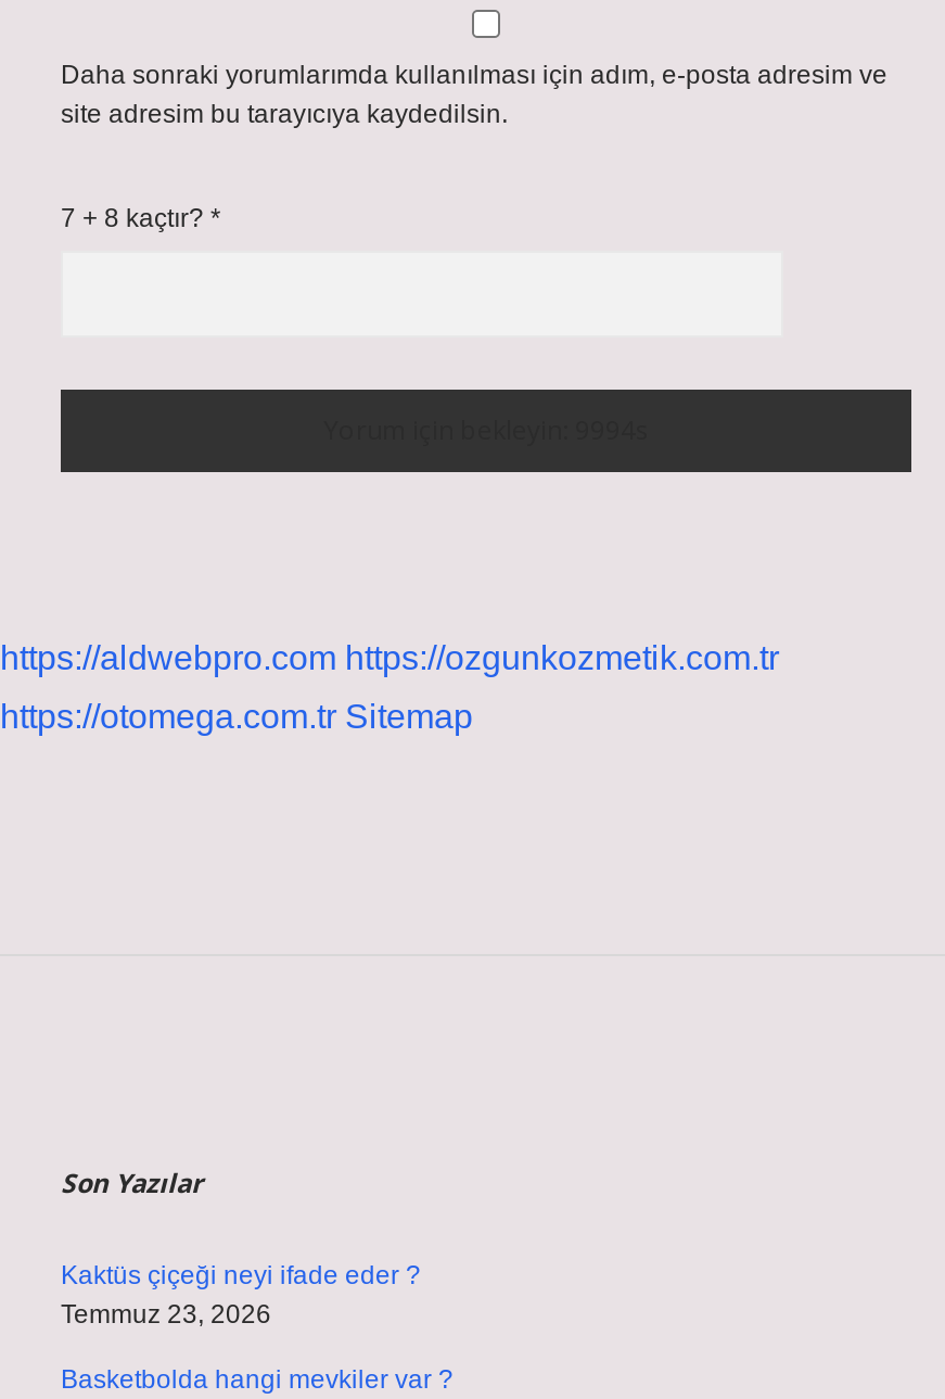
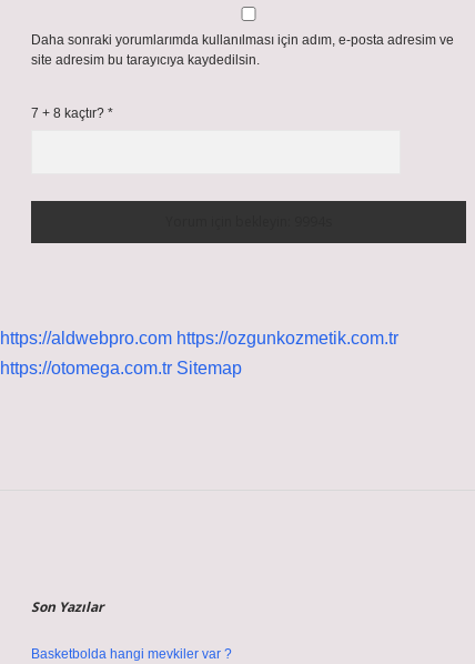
- Kaktüs çiçeği neyi ifade eder ?
- Temmuz 23, 2026
